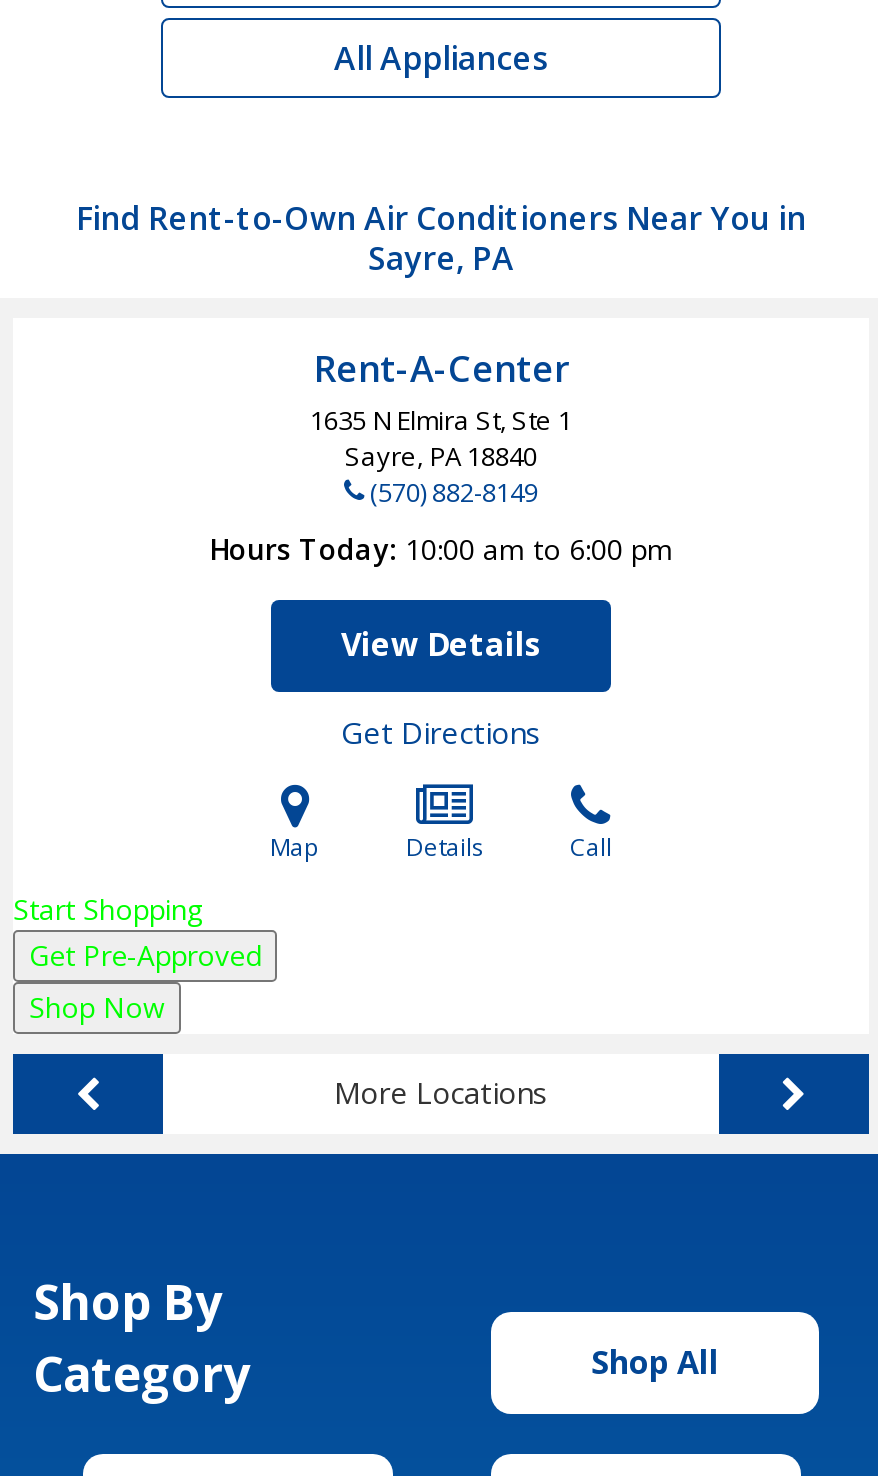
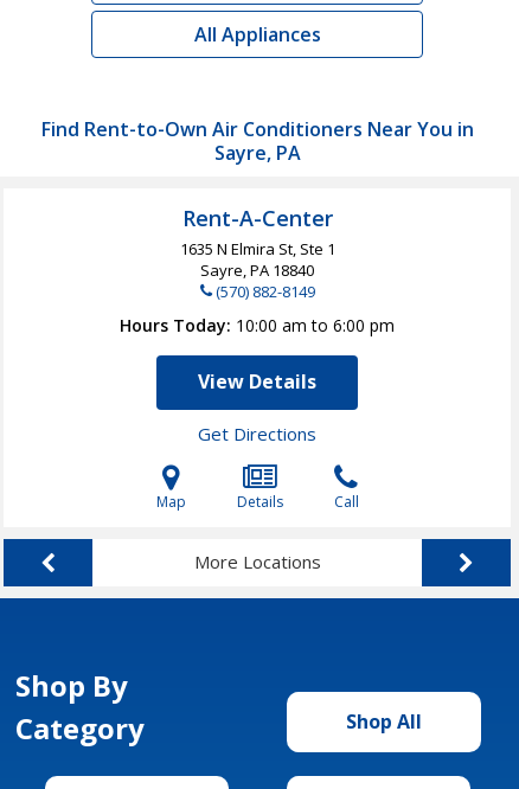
- Start Shopping
- Get Pre-Approved
- Shop Now
